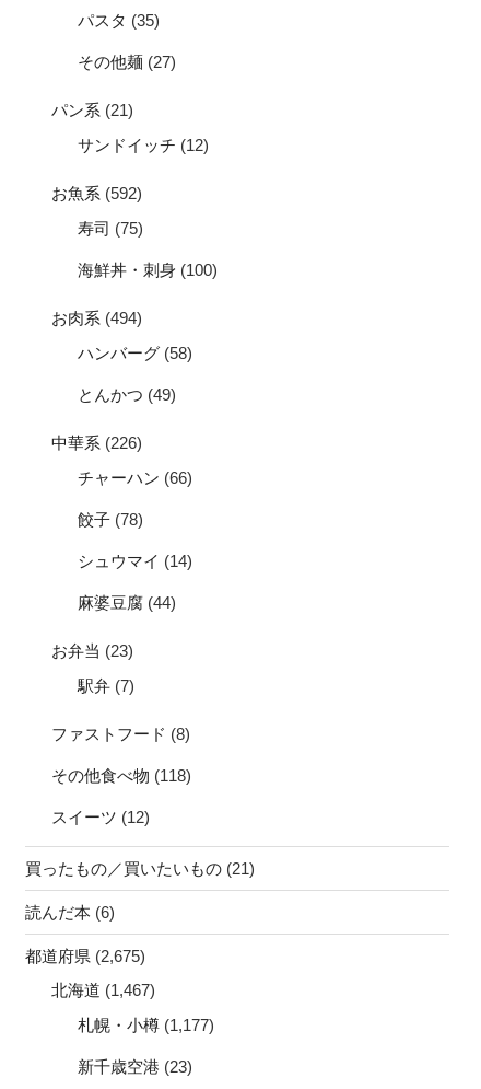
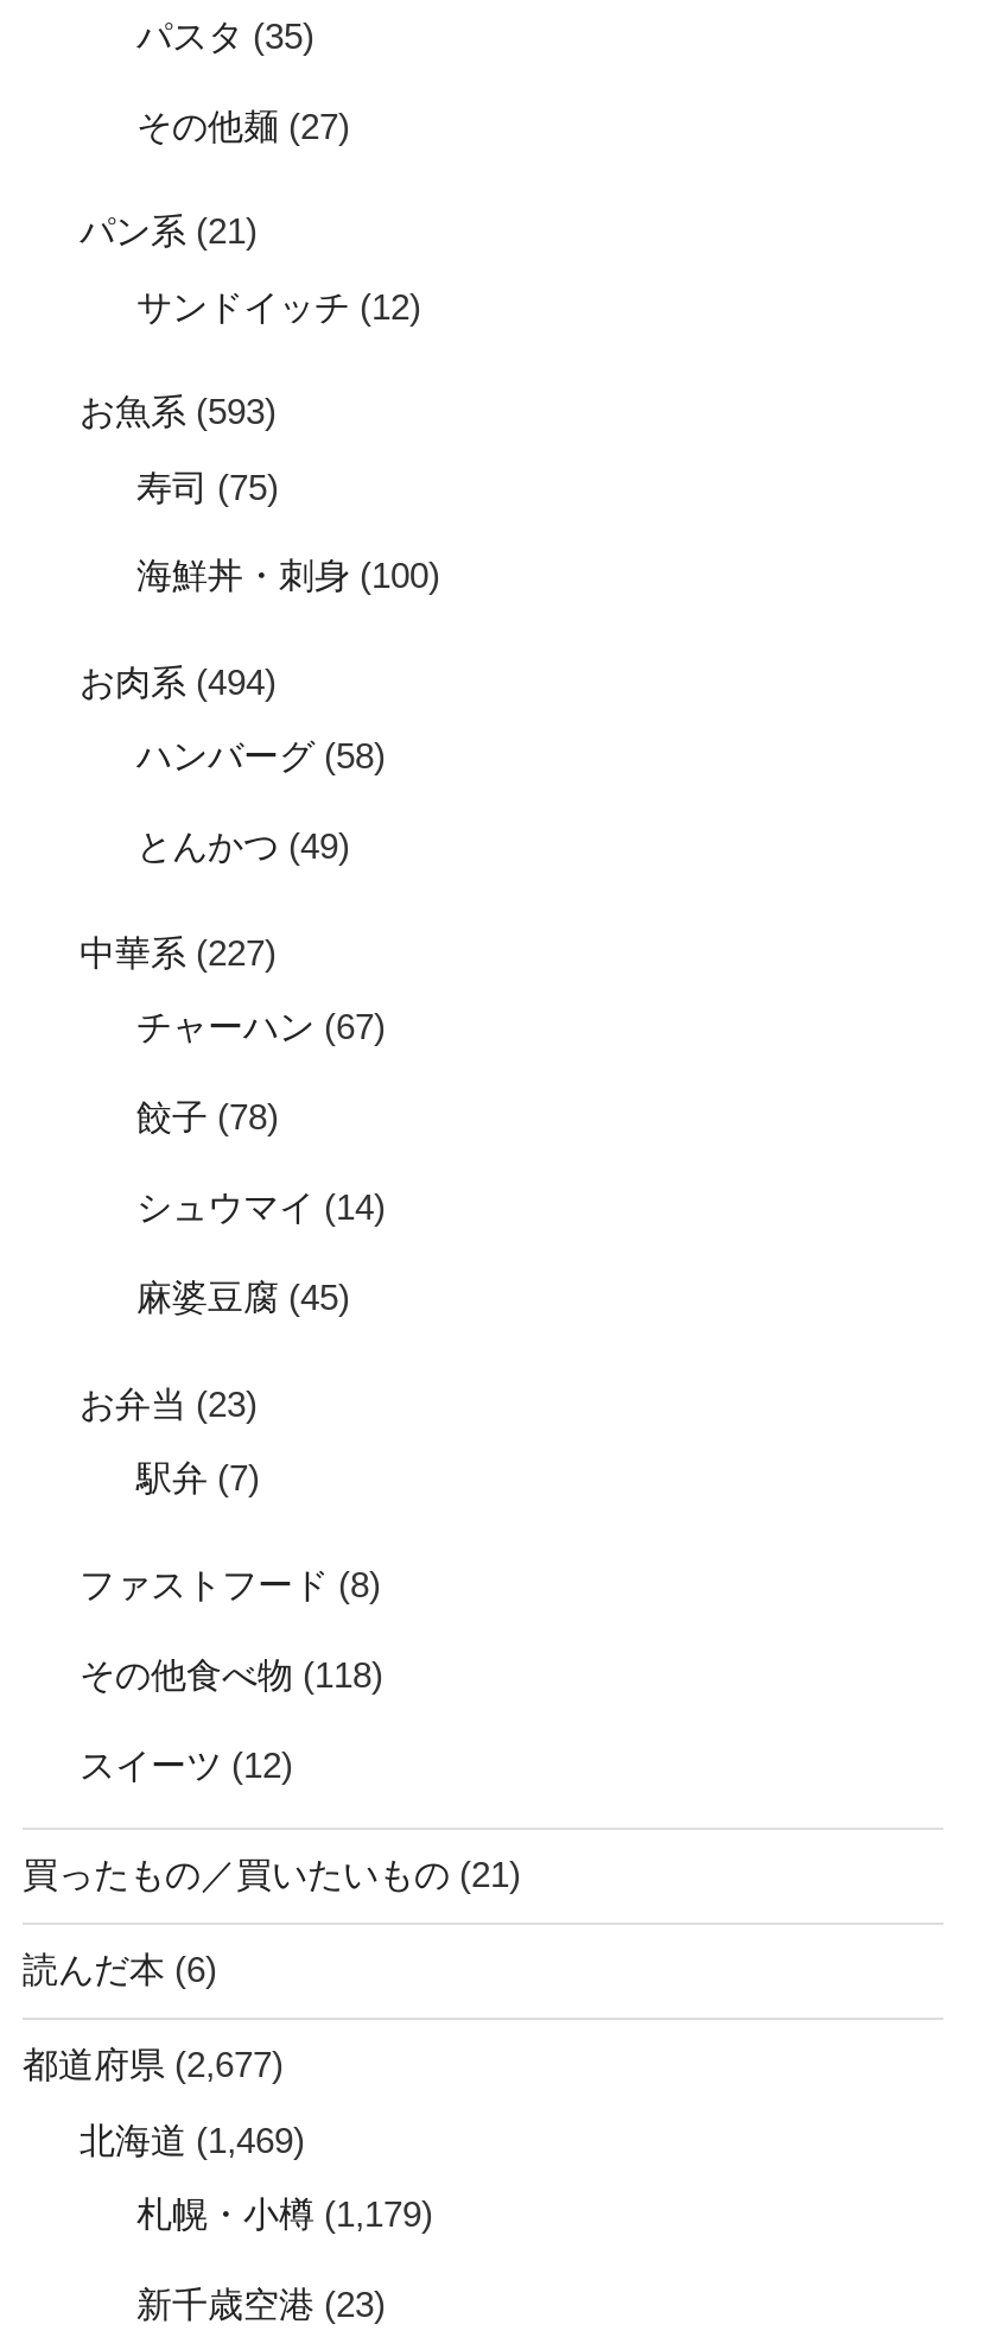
- お魚系(592)
+ お魚系(593)

- 中華系(226)
+ 中華系(227)

- チャーハン(66)
+ チャーハン(67)

- 麻婆豆腐(44)
+ 麻婆豆腐(45)

- 都道府県(2,675)
+ 都道府県(2,677)

- 北海道(1,467)
+ 北海道(1,469)

- 札幌・小樽(1,177)
+ 札幌・小樽(1,179)
